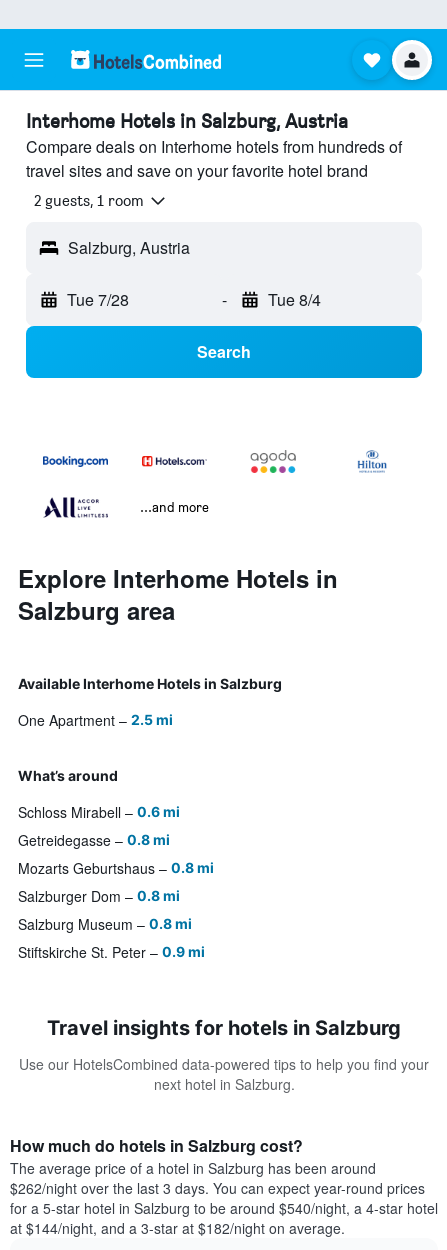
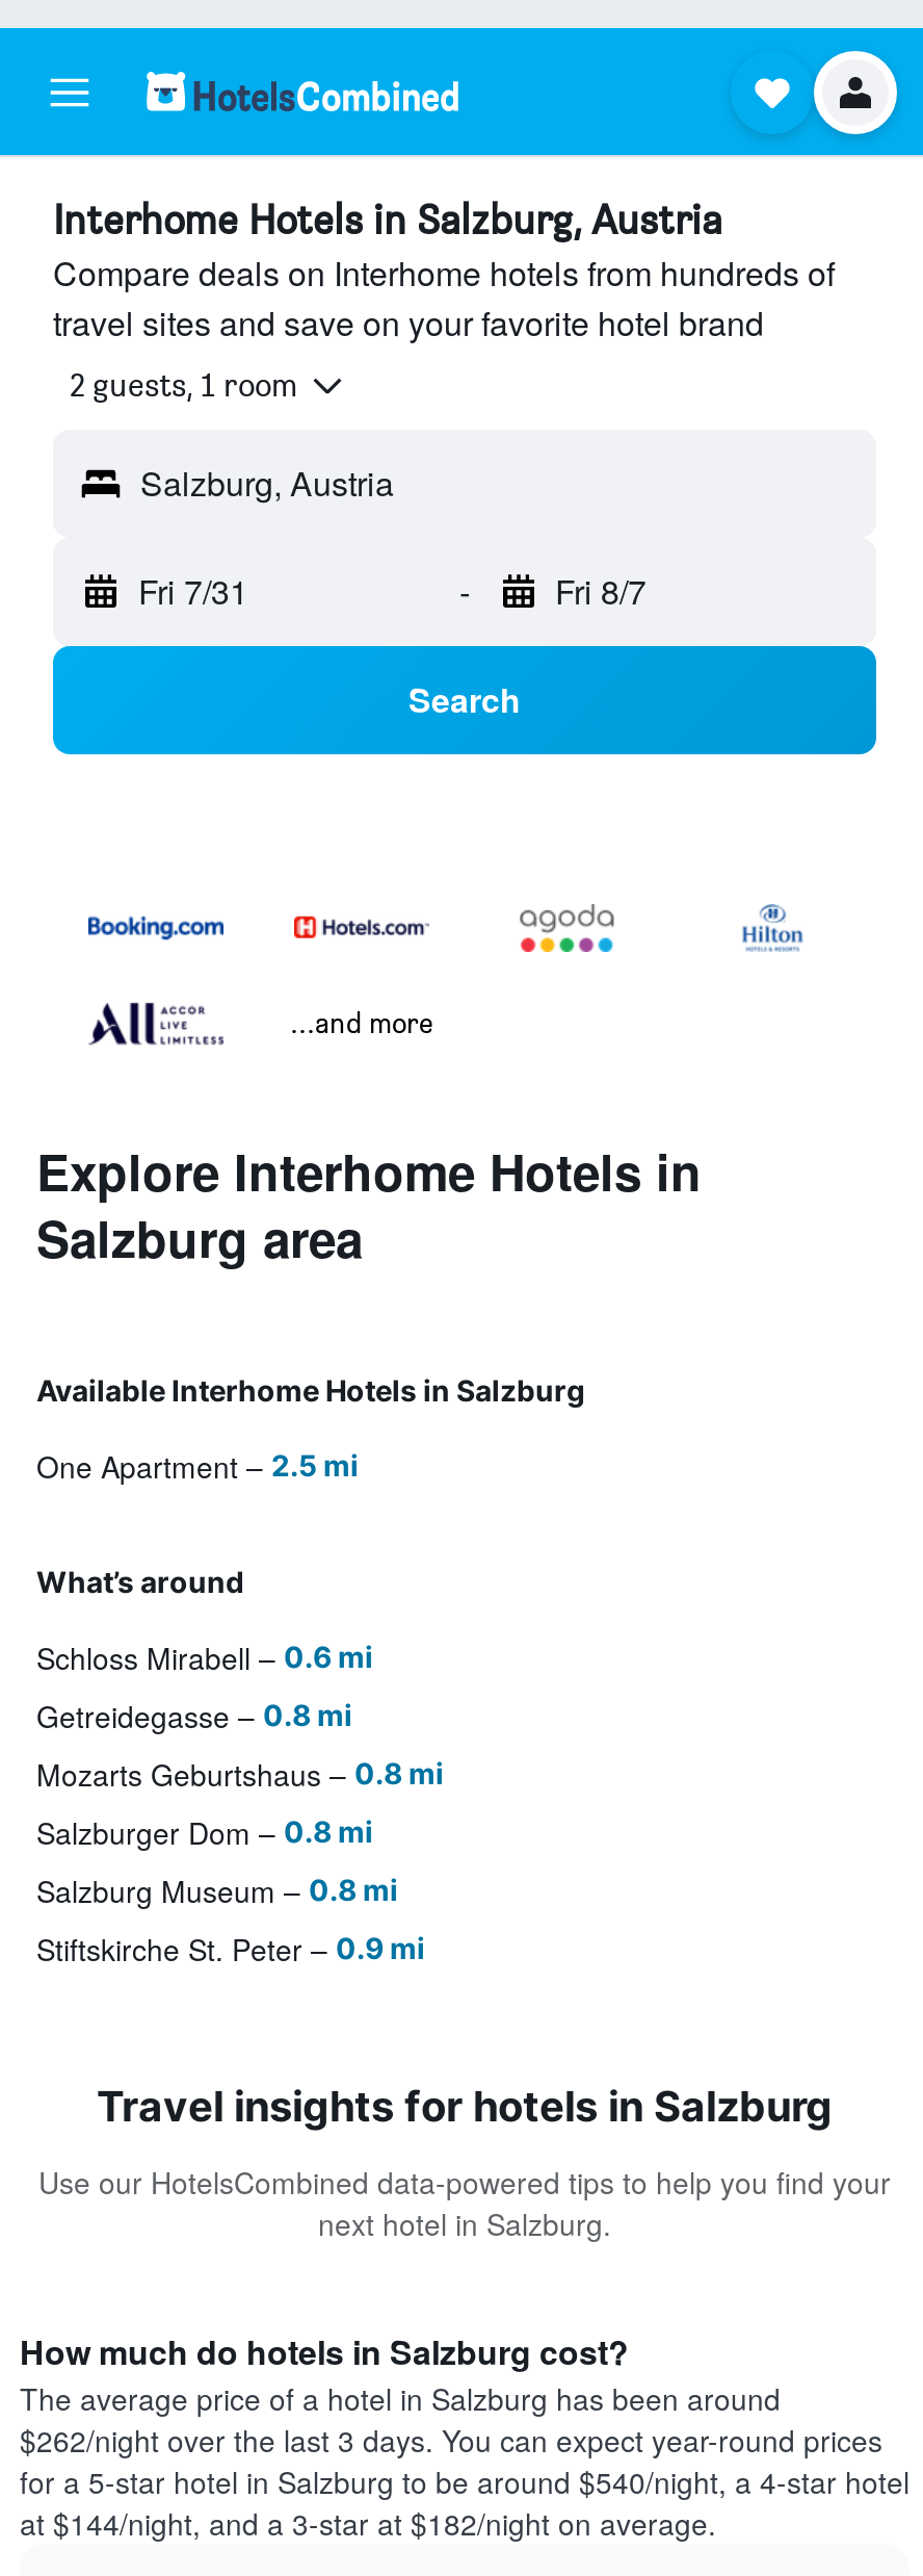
- Tue 7/28
+ Fri 7/31

- Tue 8/4
+ Fri 8/7
